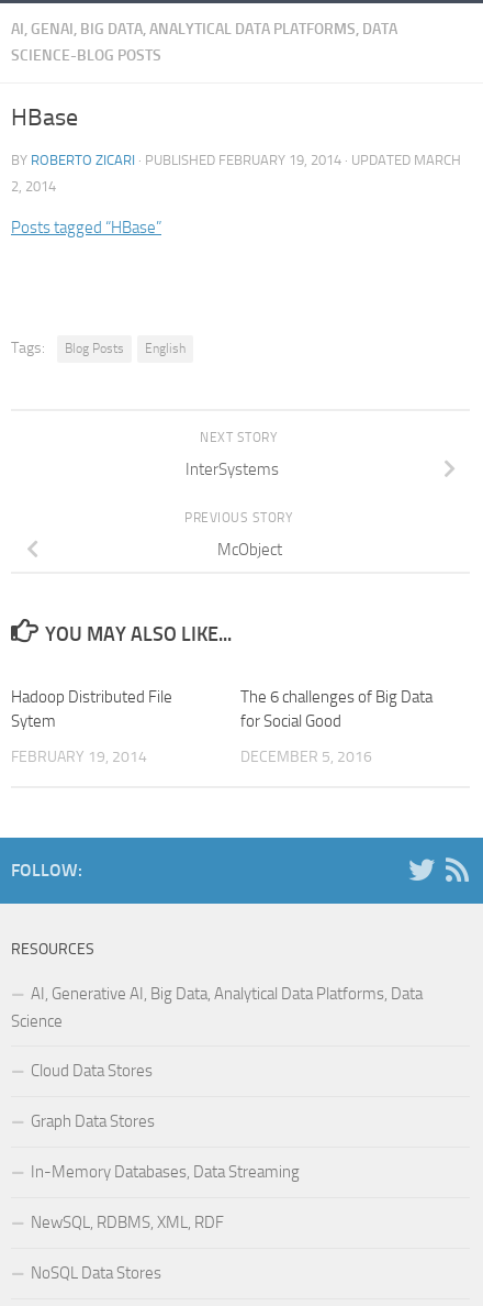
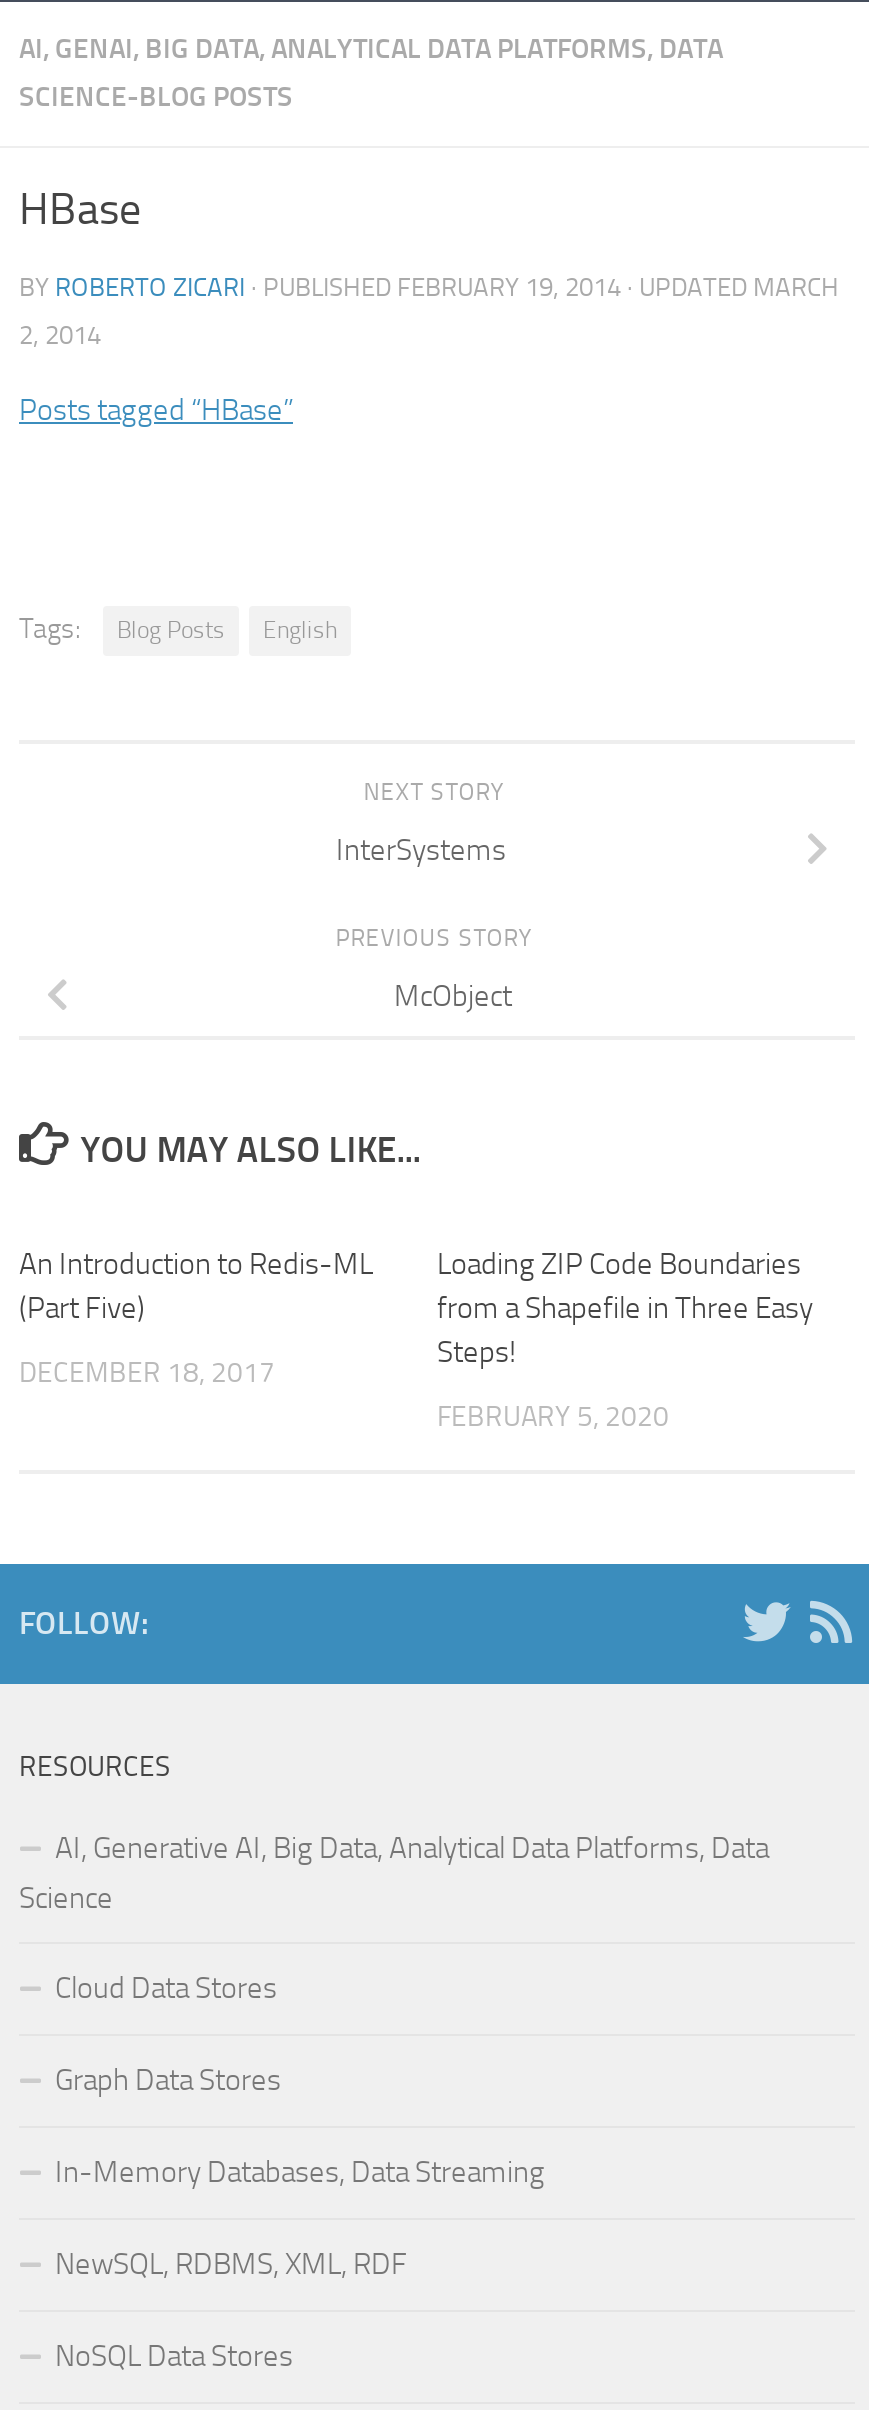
- Hadoop Distributed File
- Sytem
+ An Introduction to Redis-ML
+ (Part Five)

- The 6 challenges of Big Data
- for Social Good
+ Loading ZIP Code Boundaries
+ from a Shapefile in Three Easy
+ Steps!

- FEBRUARY 19, 2014
+ DECEMBER 18, 2017

- DECEMBER 5, 2016
+ FEBRUARY 5, 2020
